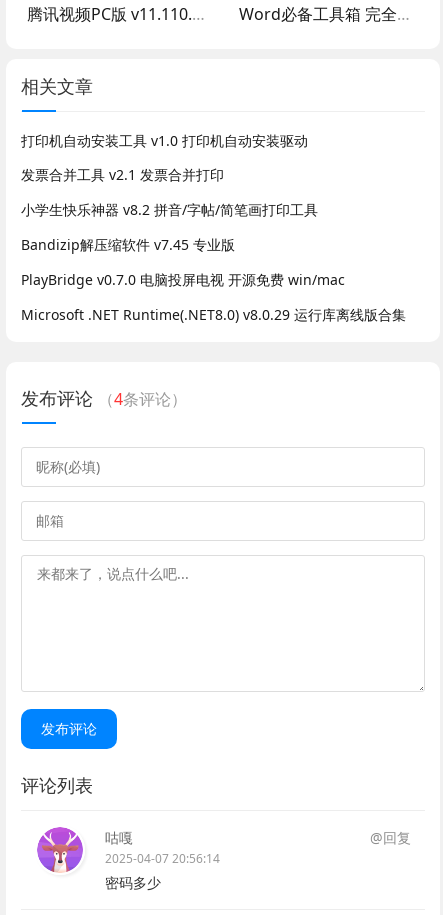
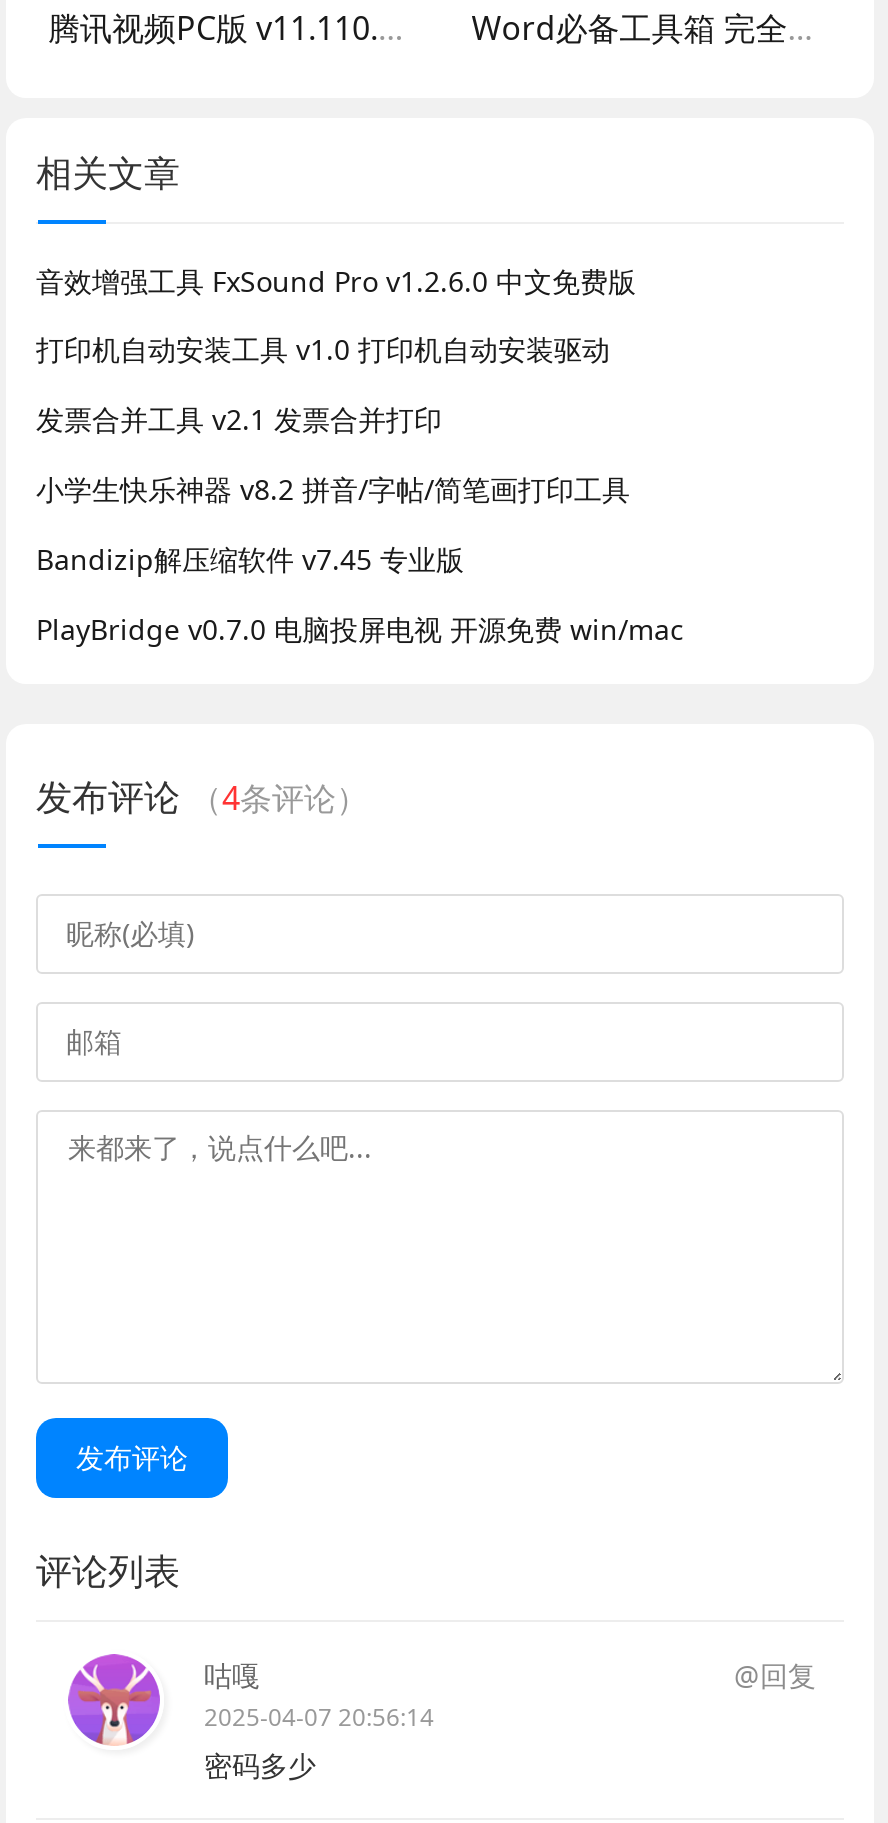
+ 音效增强工具 FxSound Pro v1.2.6.0 中文免费版

moved down: 打印机自动安装工具 v1.0 打印机自动安装驱动 | 发票合并工具 v2.1 发票合并打印 | 小学生快乐神器 v8.2 拼音/字帖/简笔画打印工具 | Bandizip解压缩软件 v7.45 专业版 | PlayBridge v0.7.0 电脑投屏电视 开源免费 win/mac

- Microsoft .NET Runtime(.NET8.0) v8.0.29 运行库离线版合集
